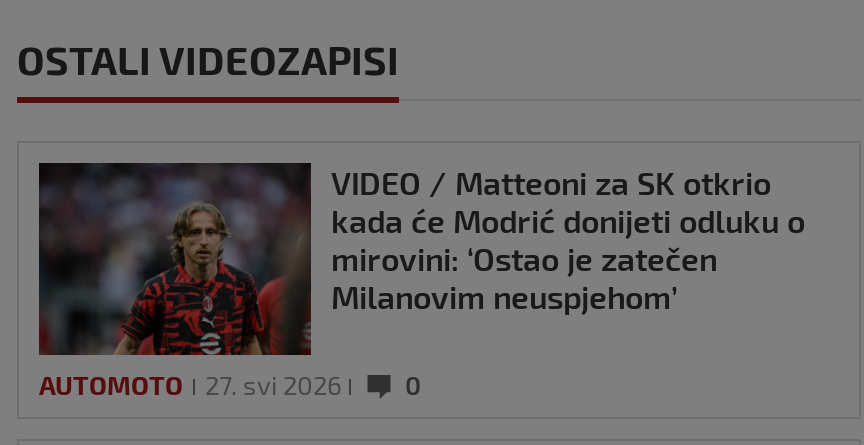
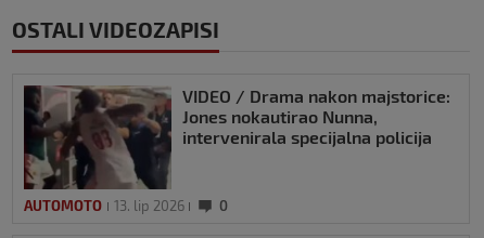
- [image]
- AUTOMOTO 27. svi 2026 0
+ [image]
+ AUTOMOTO 13. lip 2026 0

- VIDEO / Matteoni za SK otkrio
- kada će Modrić donijeti odluku o
- mirovini: ‘Ostao je zatečen
- Milanovim neuspjehom’
+ VIDEO / Drama nakon majstorice:
+ Jones nokautirao Nunna,
+ intervenirala specijalna policija
